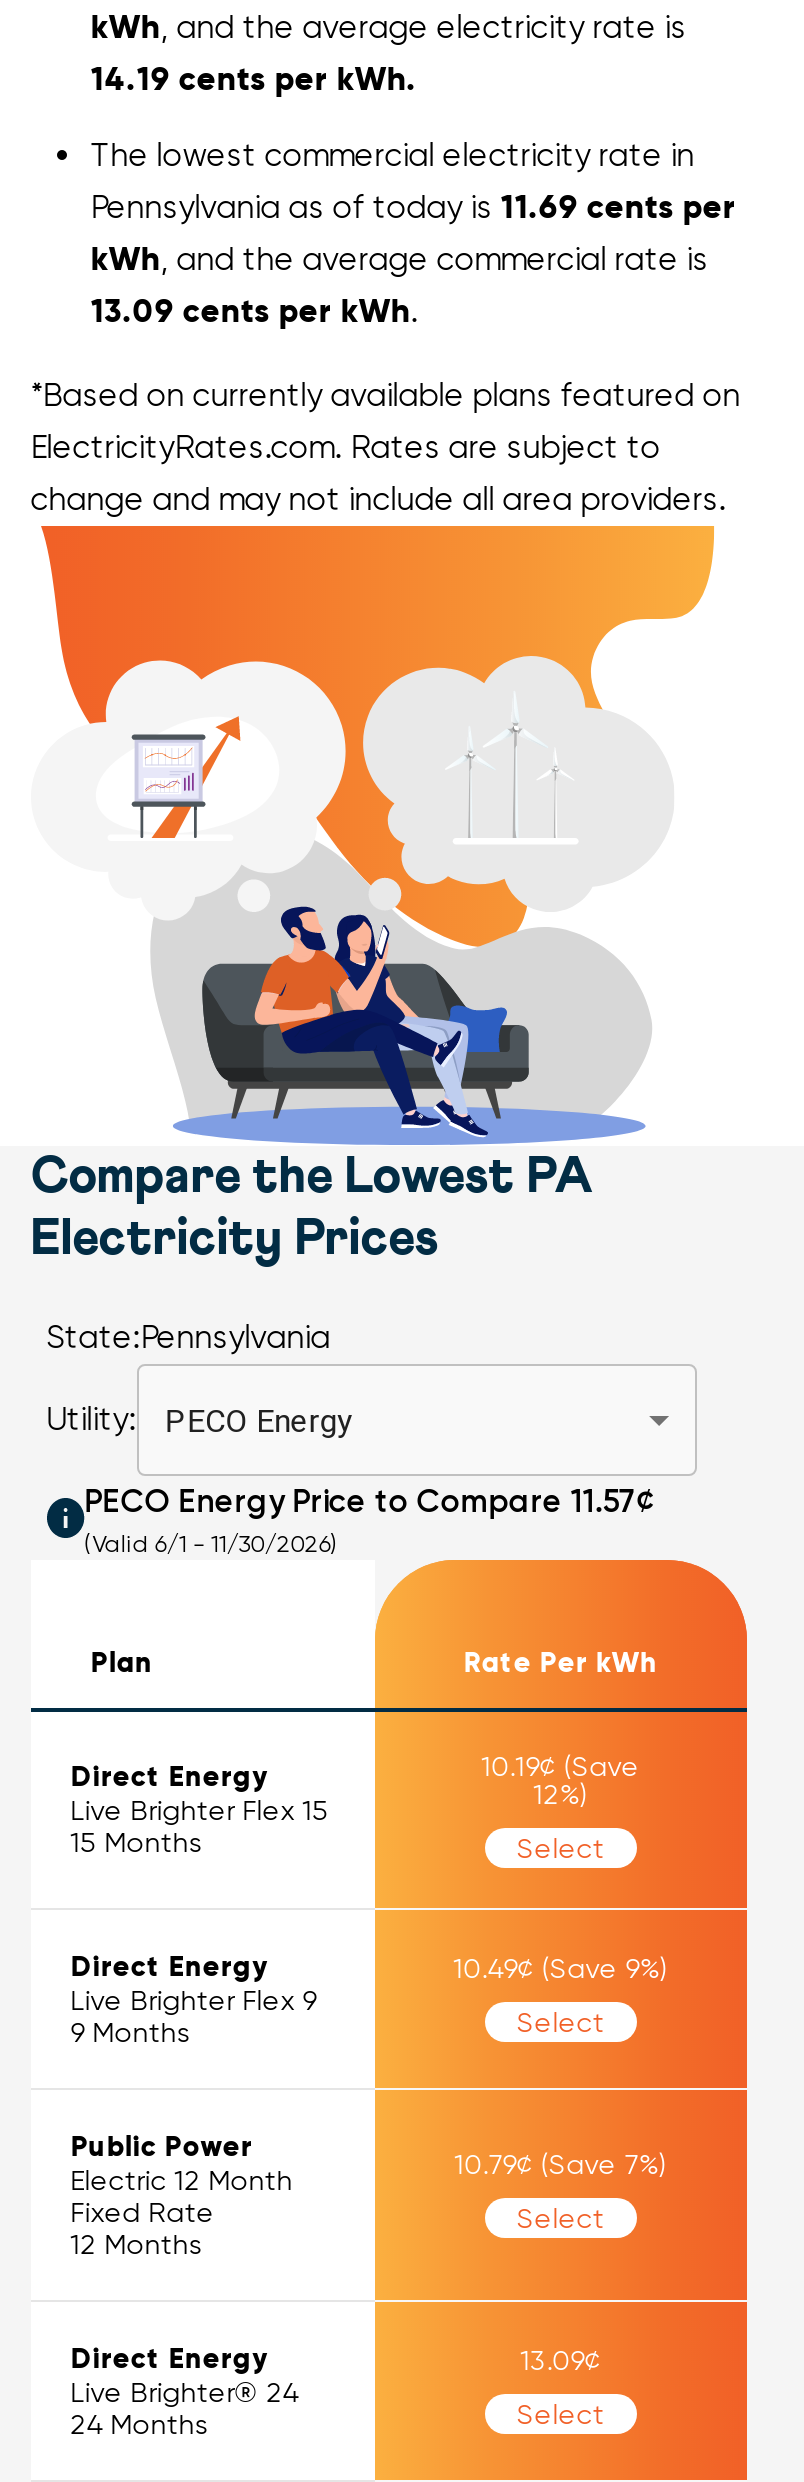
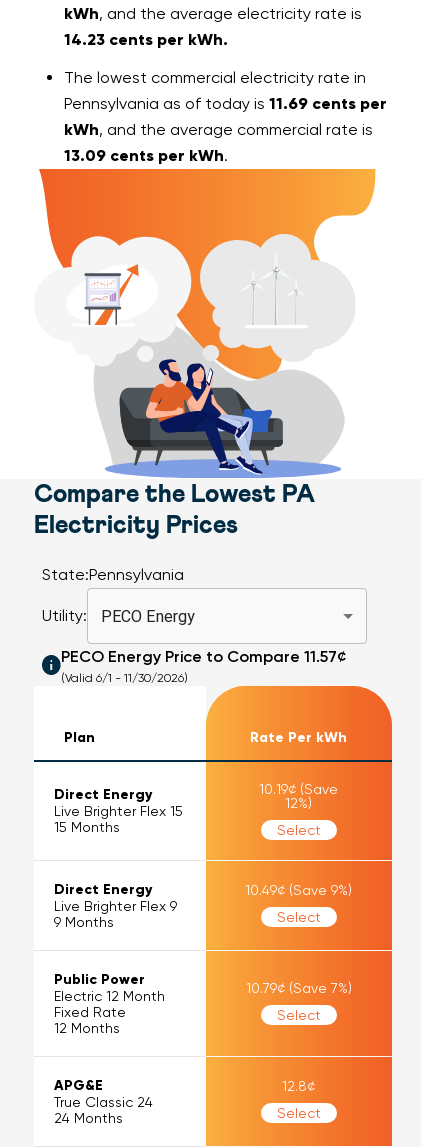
- 14.19 cents per kWh.
+ 14.23 cents per kWh.

- *Based on currently available plans featured on
- ElectricityRates.com. Rates are subject to
- change and may not include all area providers.

- Direct Energy
- Live Brighter® 24
+ APG&E
+ True Classic 24

- 13.09¢
+ 12.8¢
